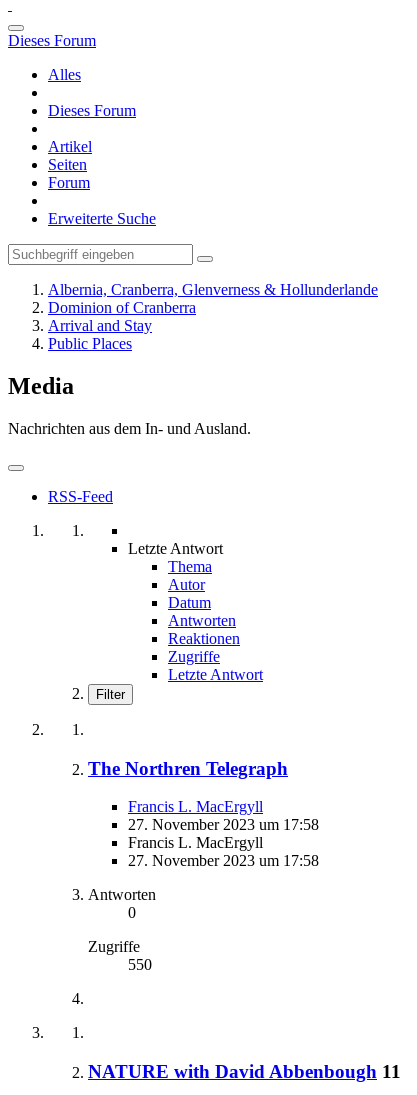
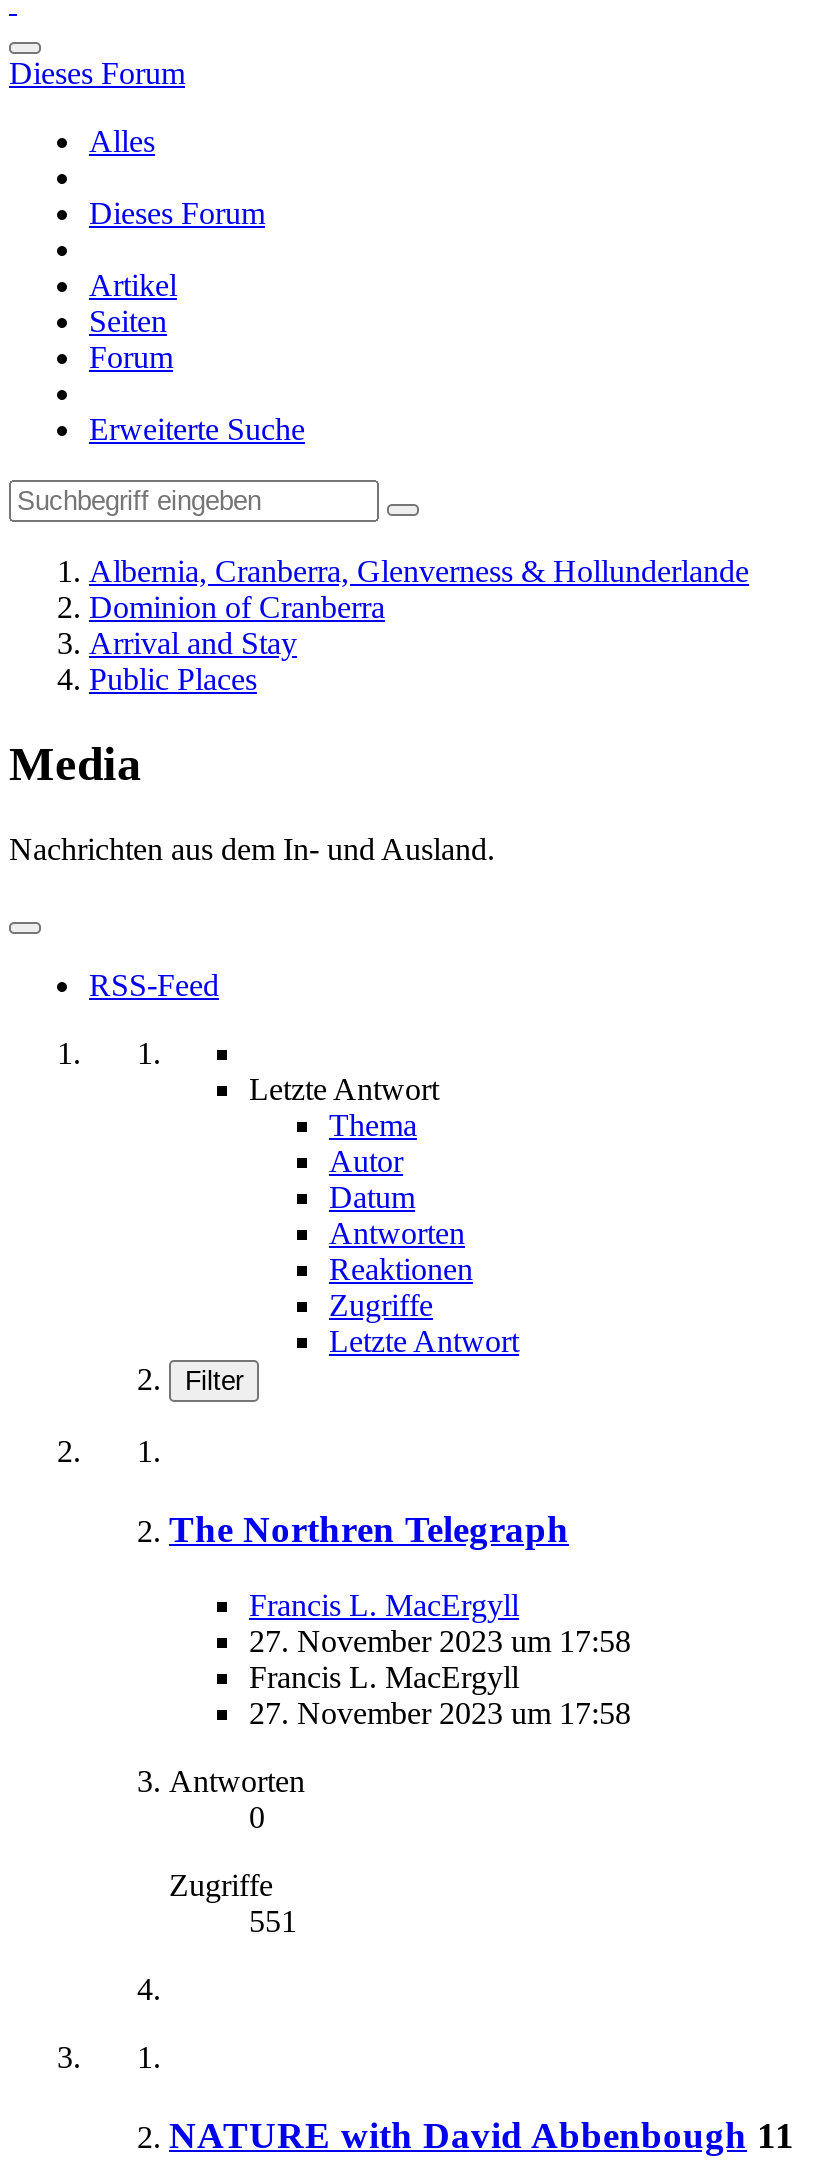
- 550
+ 551
